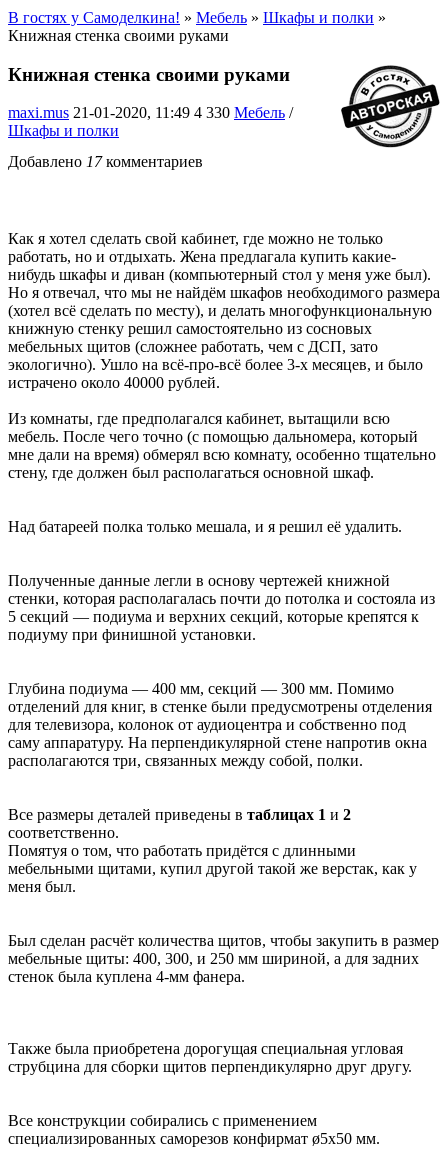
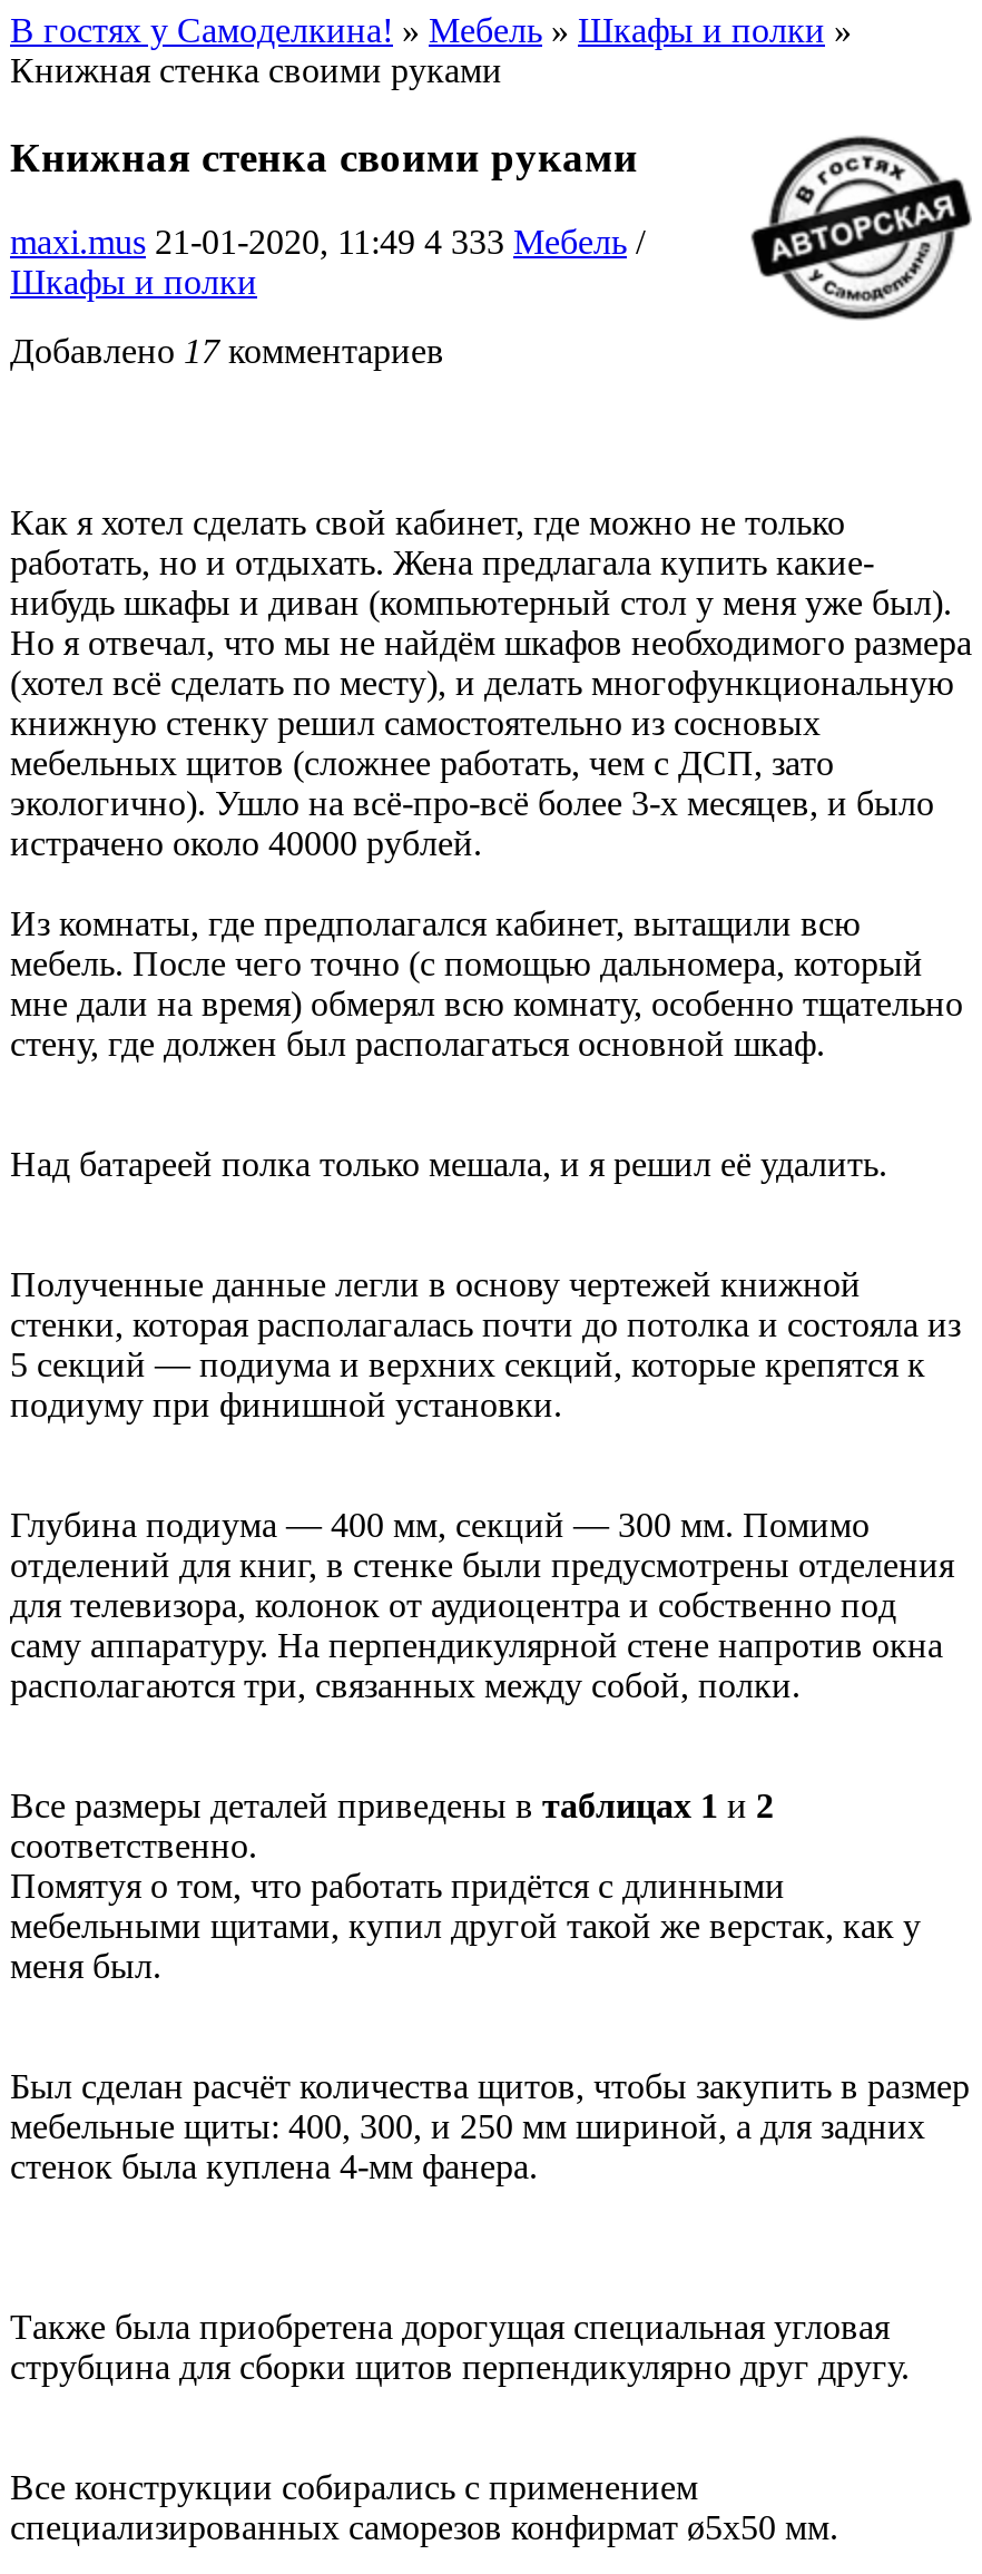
- maxi.mus 21-01-2020, 11:49 4 330 Мебель /
+ maxi.mus 21-01-2020, 11:49 4 333 Мебель /
